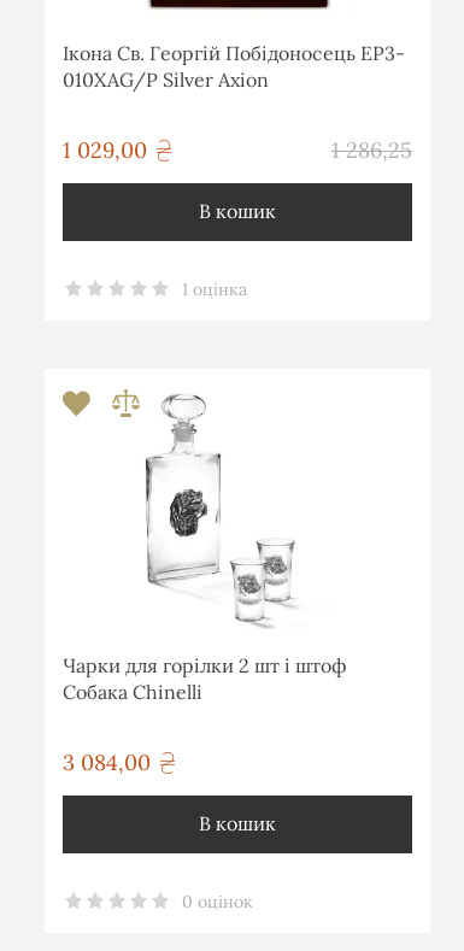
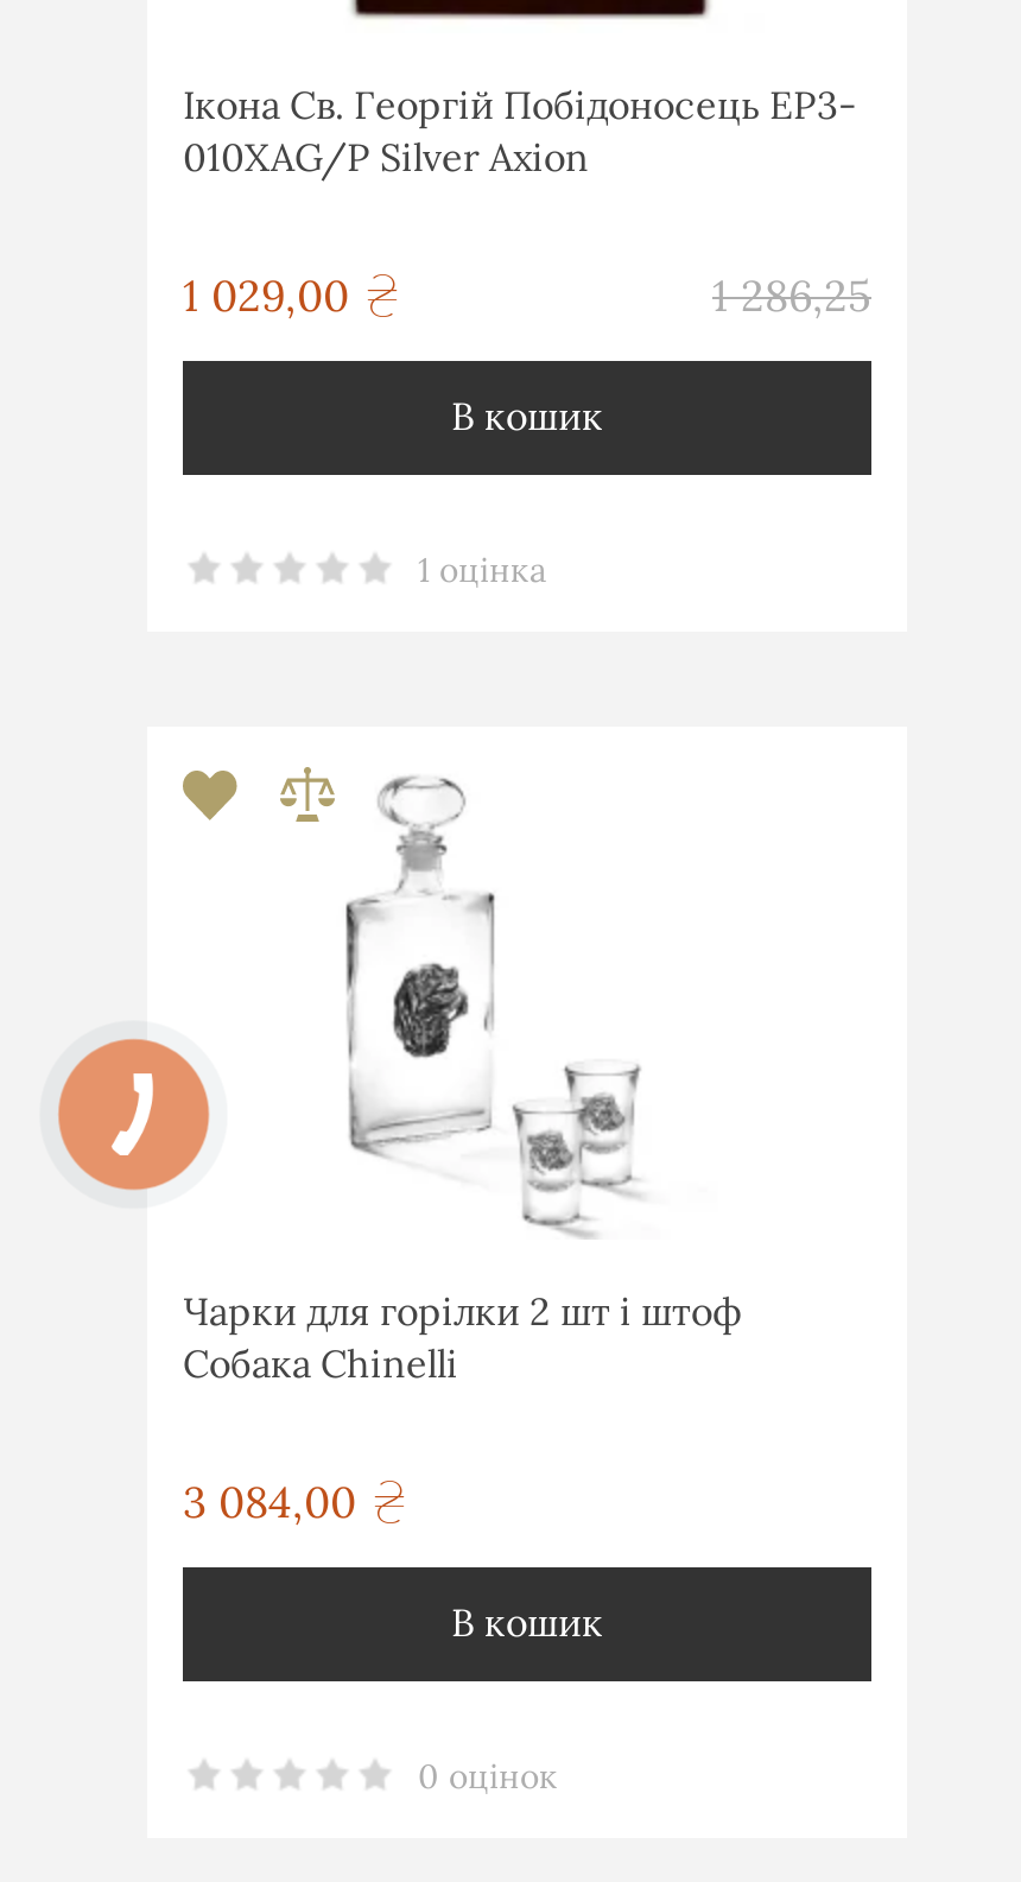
+ [image]
